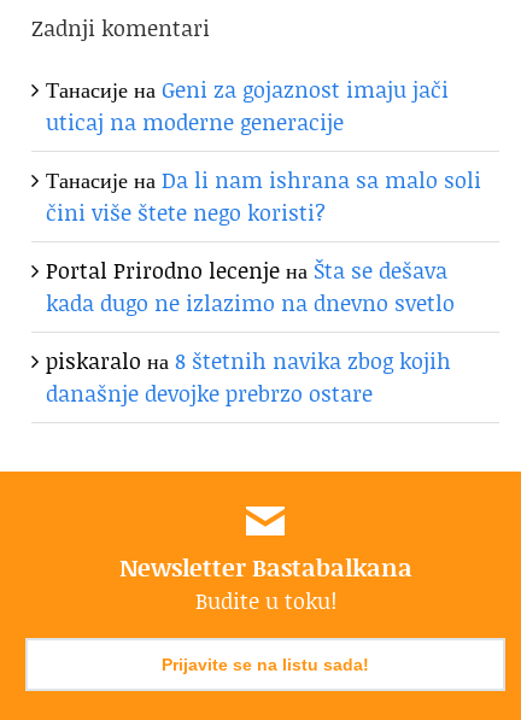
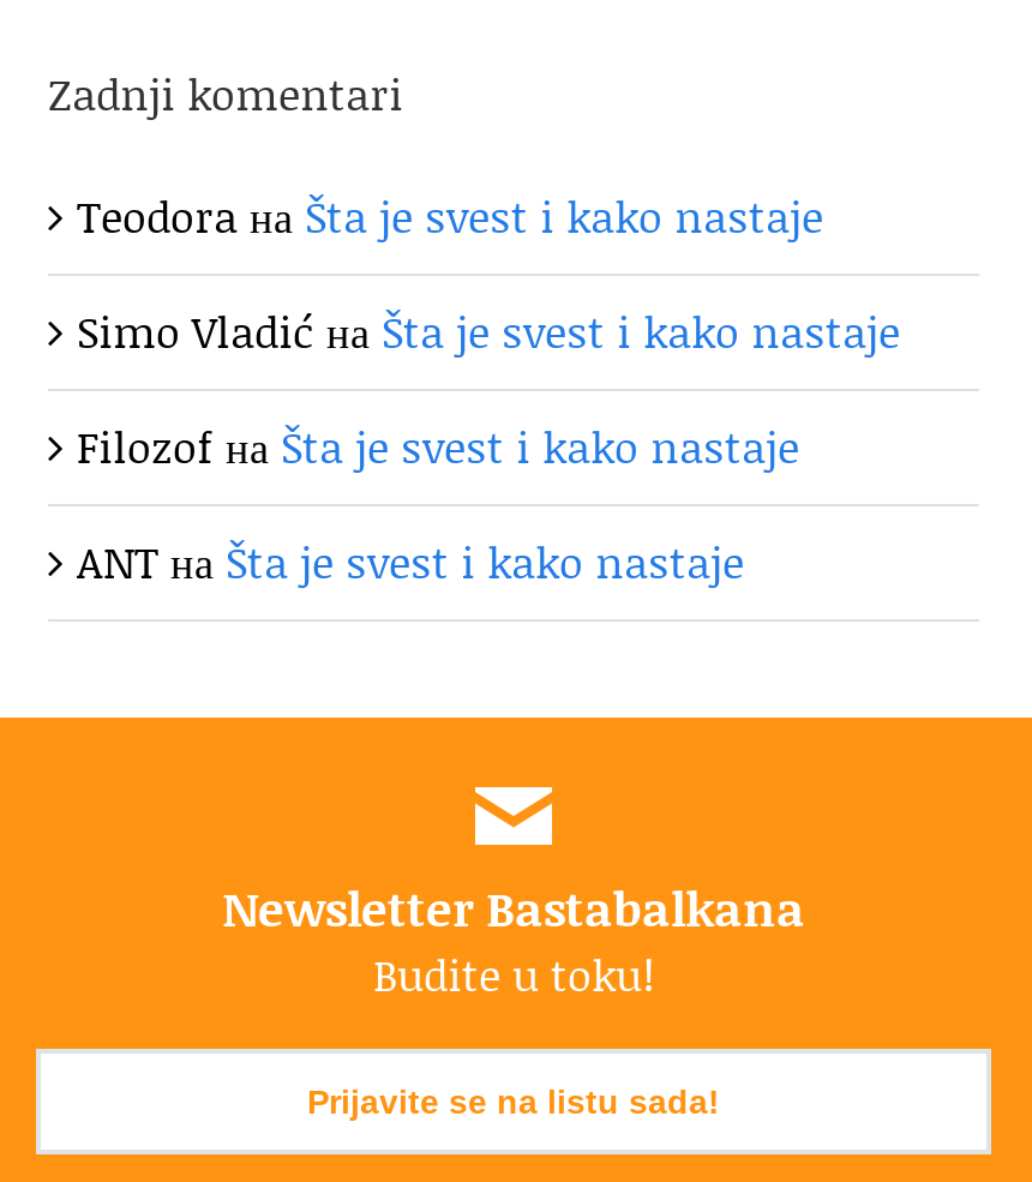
- Танасије на Geni za gojaznost imaju jači
- uticaj na moderne generacije
+ Teodora на Šta je svest i kako nastaje

- Танасије на Da li nam ishrana sa malo soli
- čini više štete nego koristi?
+ Simo Vladić на Šta je svest i kako nastaje

- Portal Prirodno lecenje на Šta se dešava
- kada dugo ne izlazimo na dnevno svetlo
+ Filozof на Šta je svest i kako nastaje

- piskaralo на 8 štetnih navika zbog kojih
- današnje devojke prebrzo ostare
+ ANT на Šta je svest i kako nastaje
